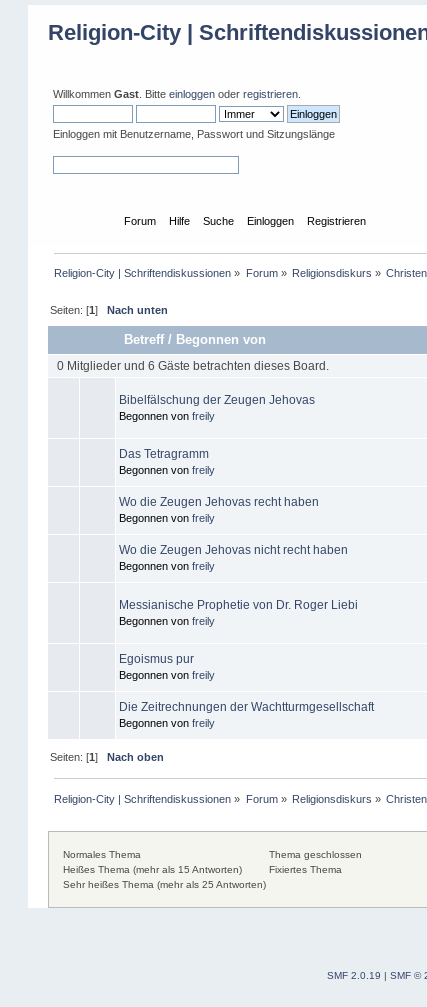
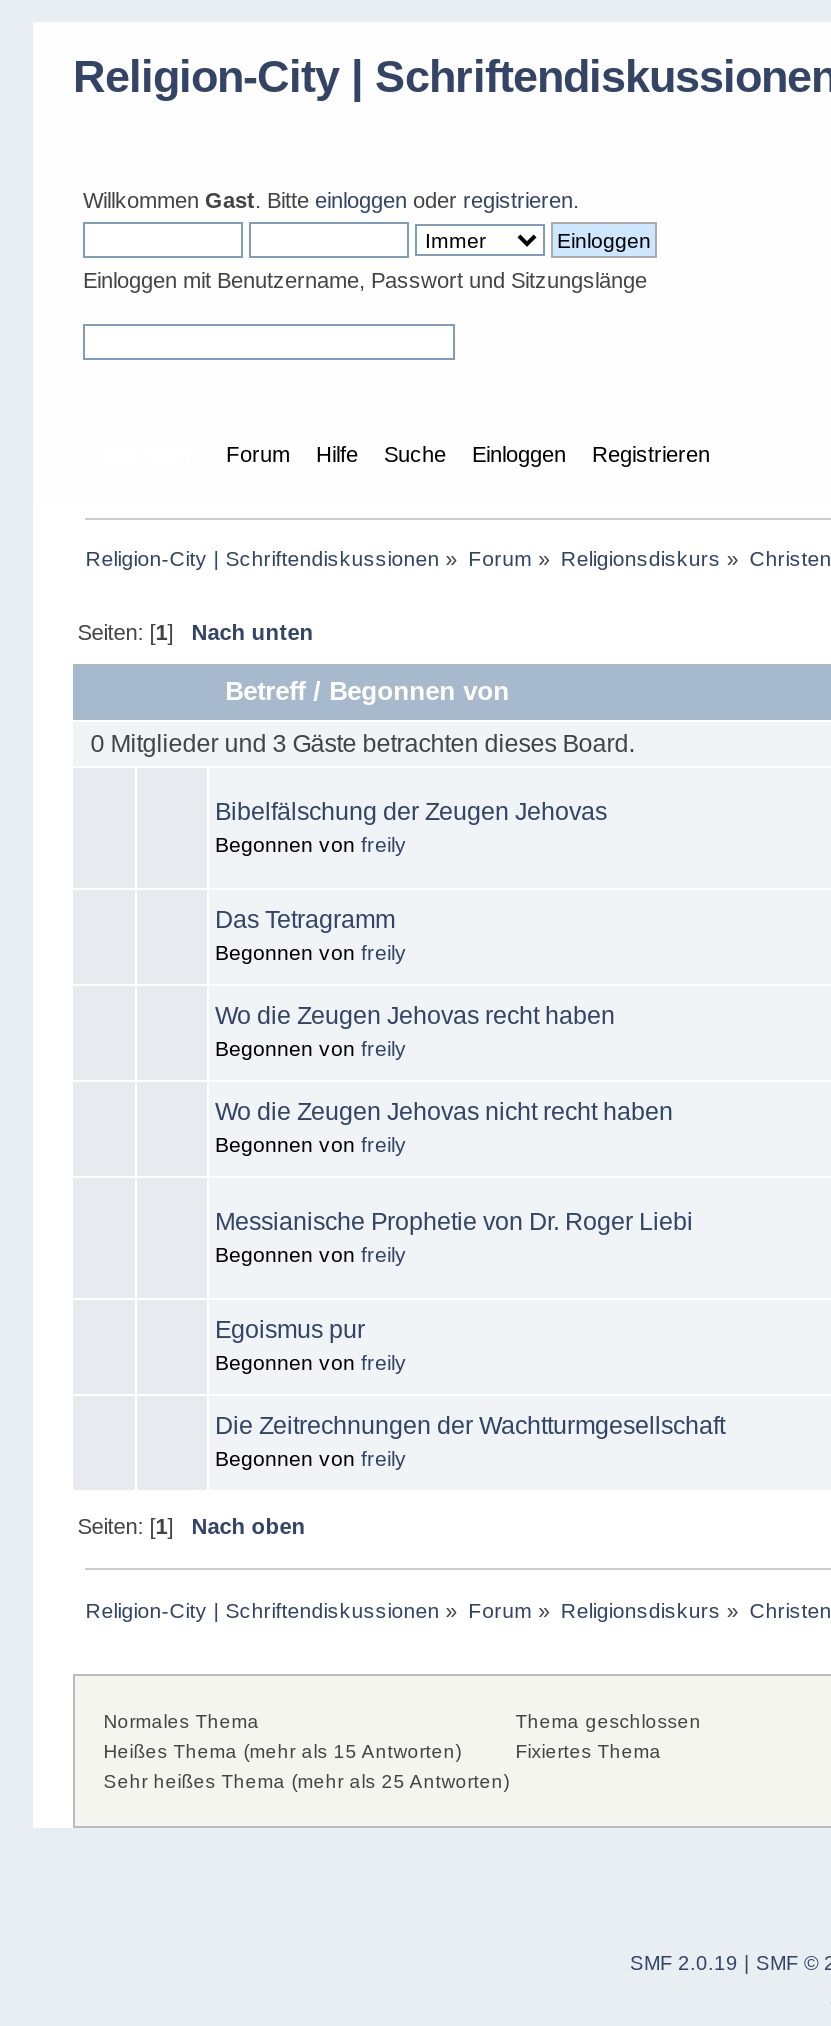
- 0 Mitglieder und 6 Gäste betrachten dieses Board.
+ 0 Mitglieder und 3 Gäste betrachten dieses Board.
